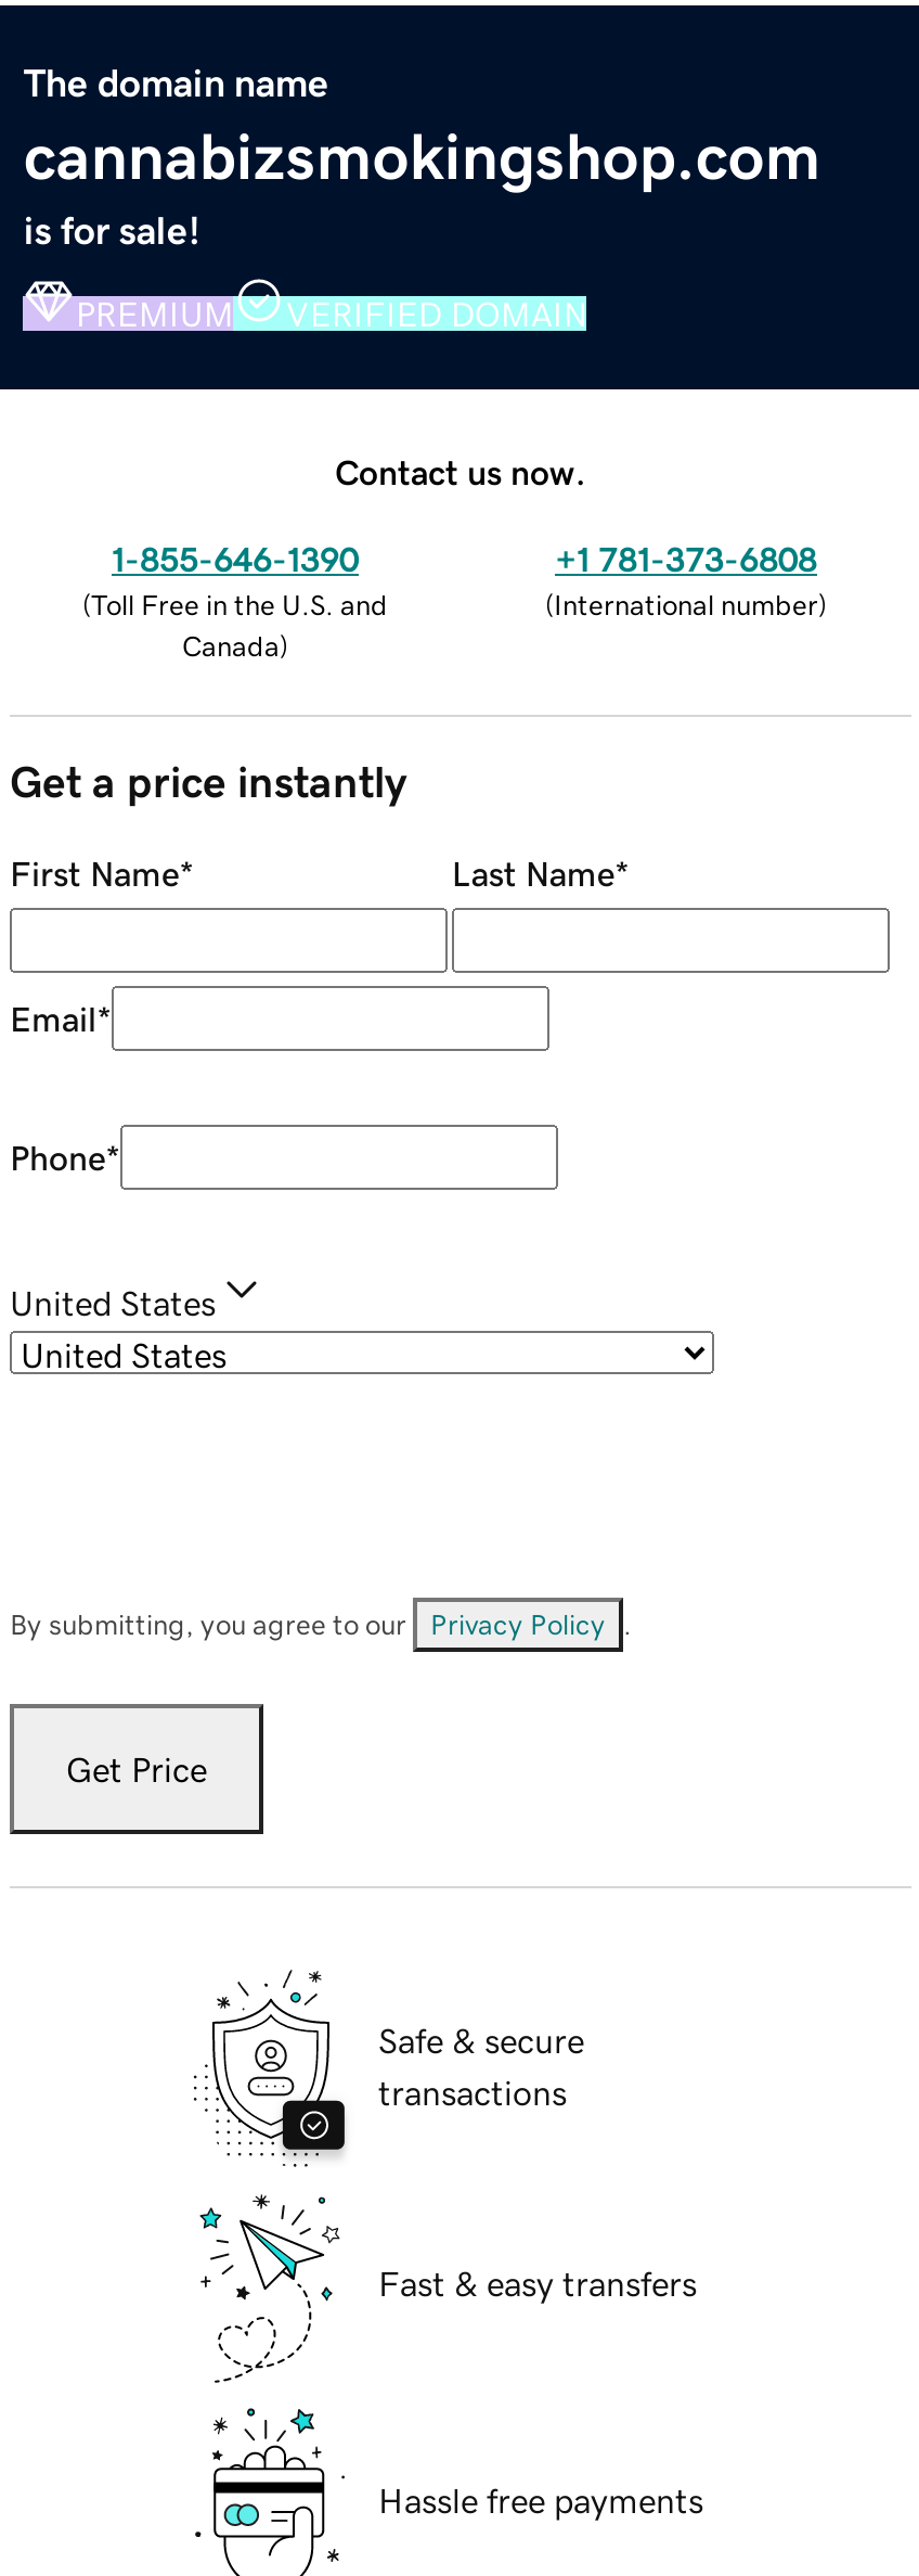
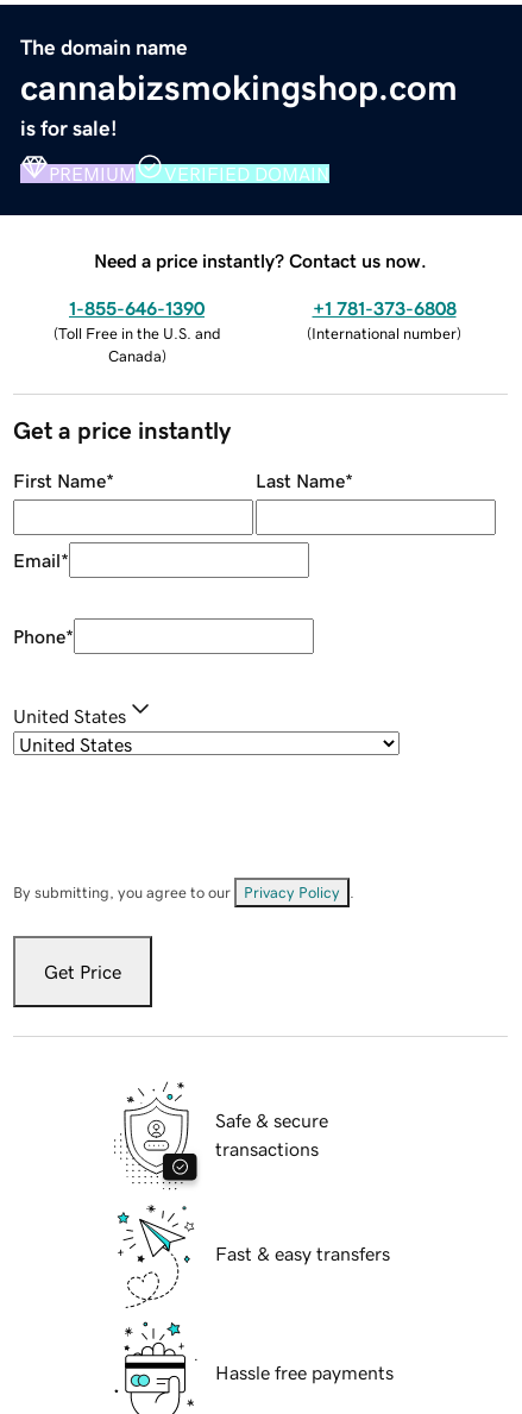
- Contact us now.
+ Need a price instantly? Contact us now.
